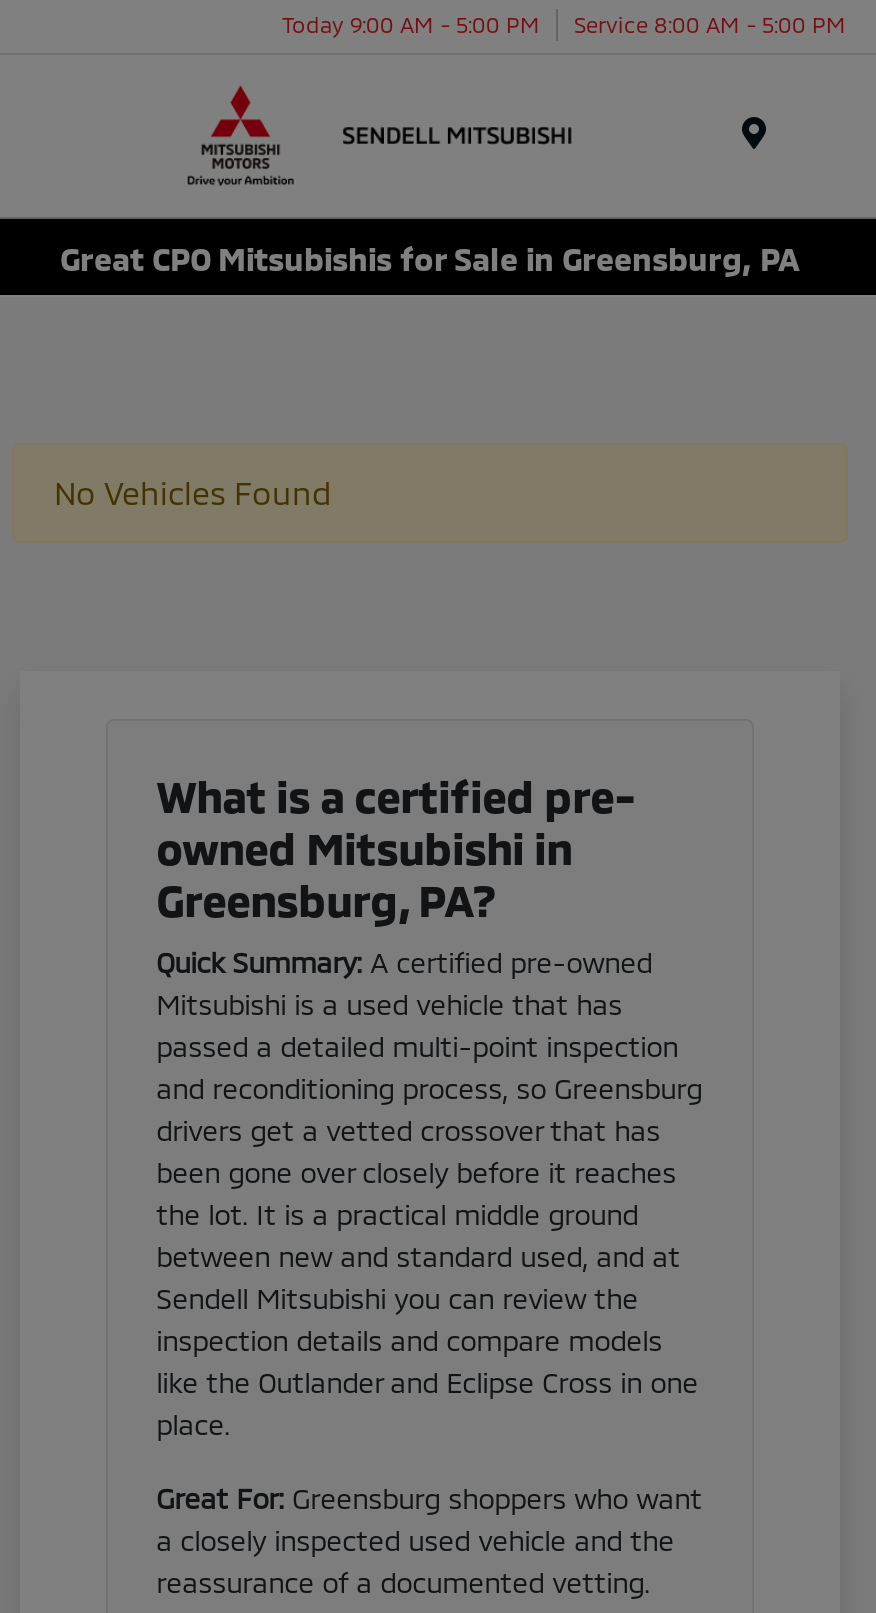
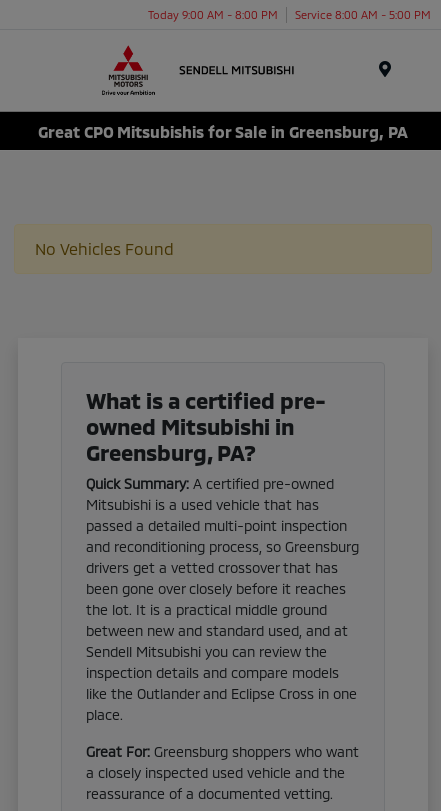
- Today 9:00 AM - 5:00 PM Service 8:00 AM - 5:00 PM
+ Today 9:00 AM - 8:00 PM Service 8:00 AM - 5:00 PM
